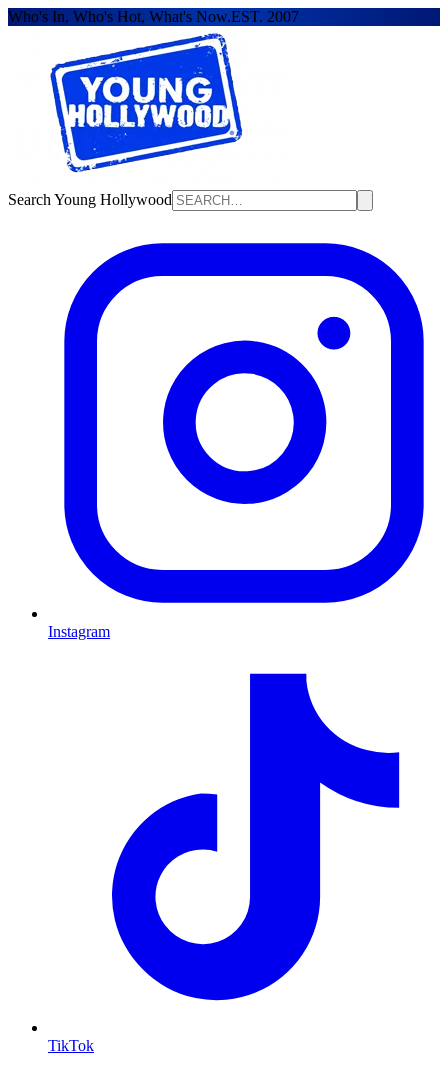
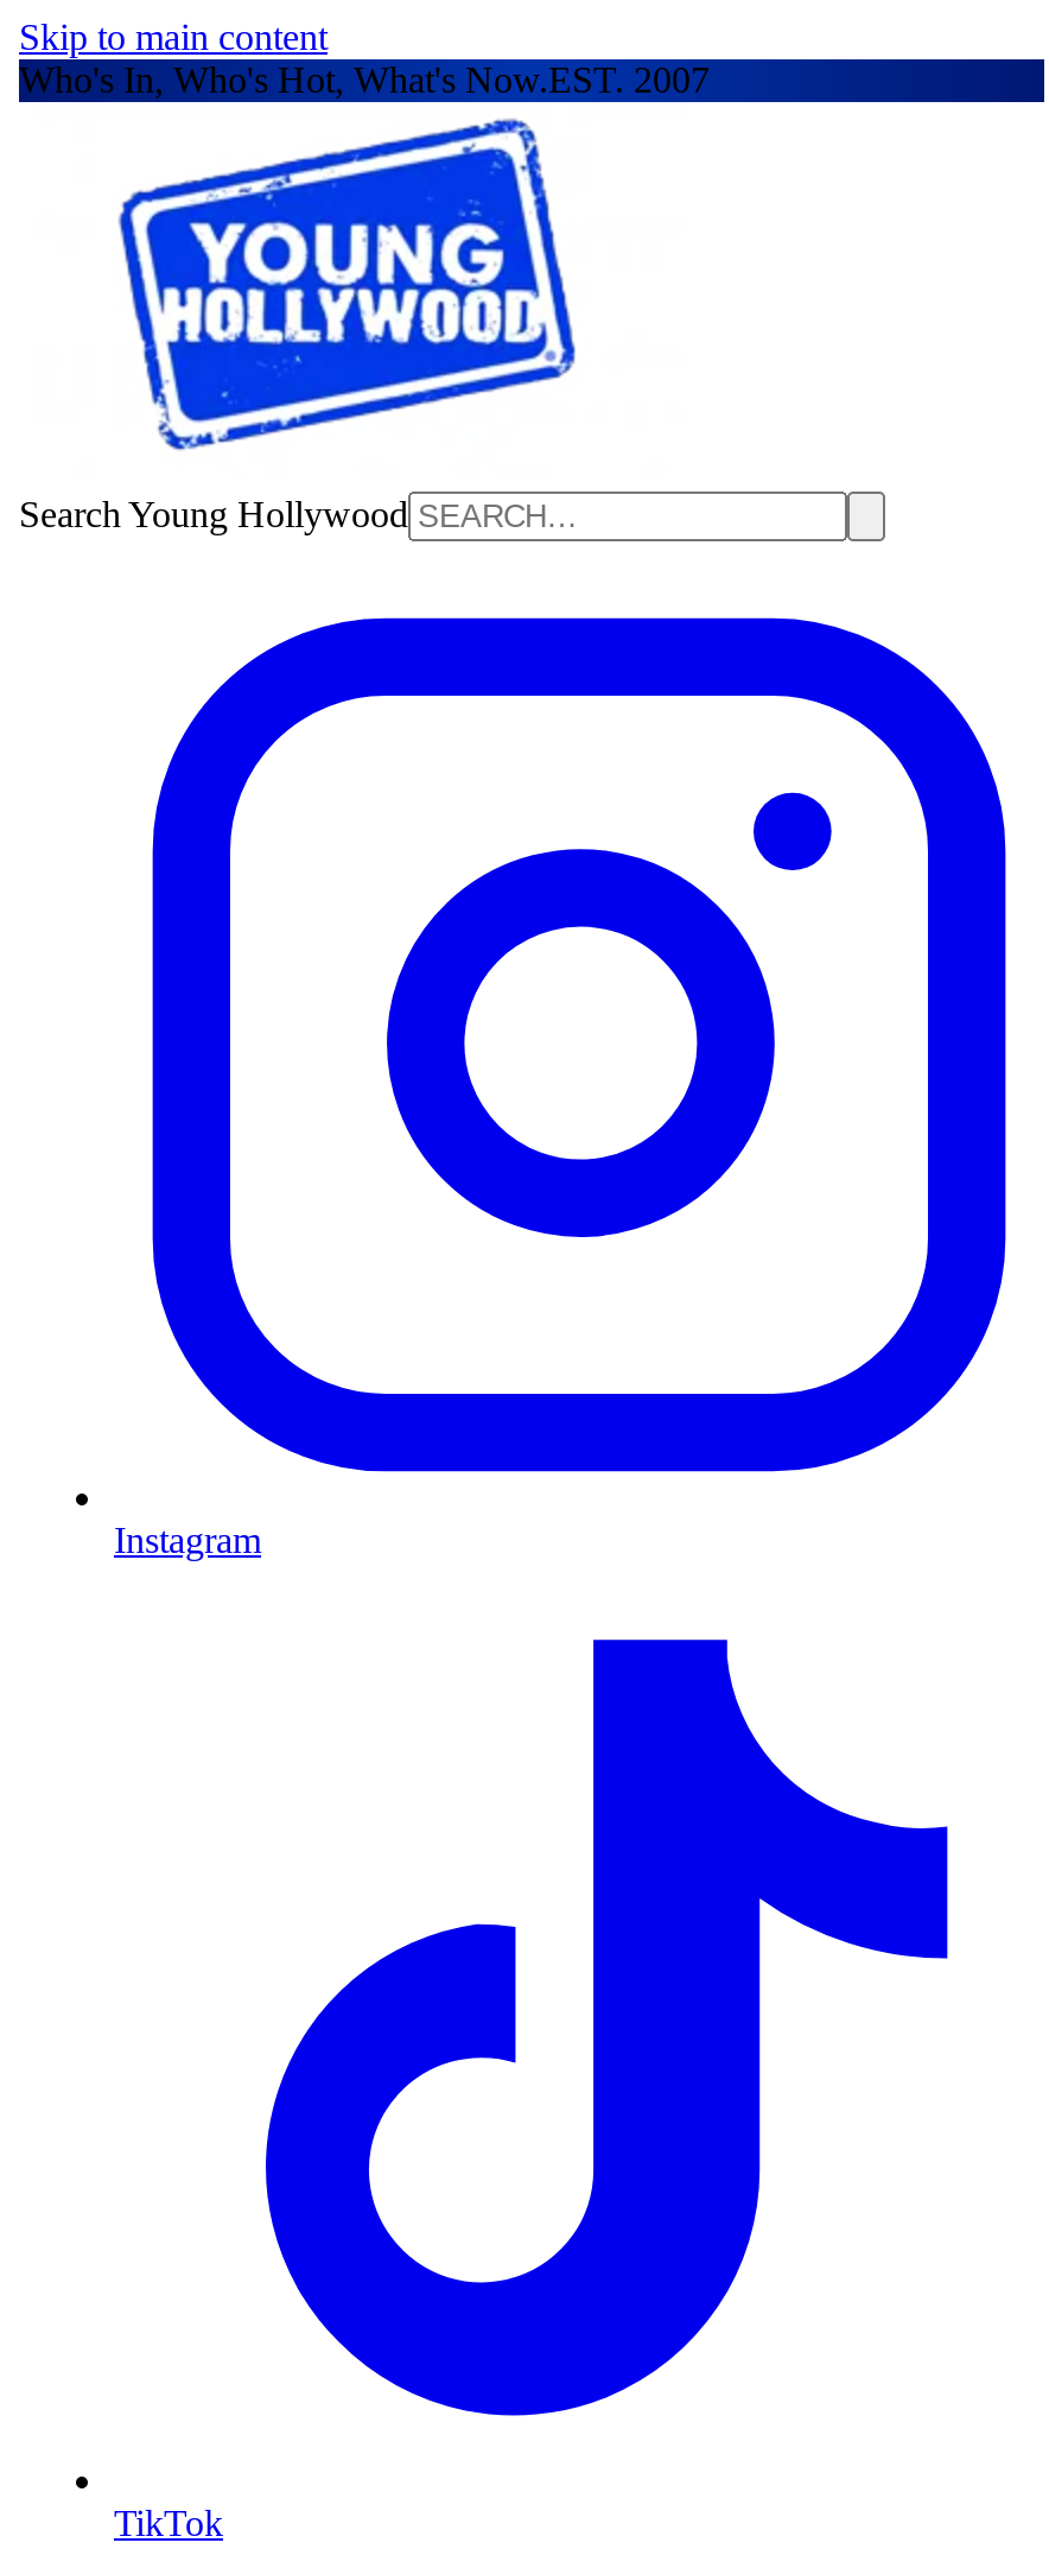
+ Skip to main content
